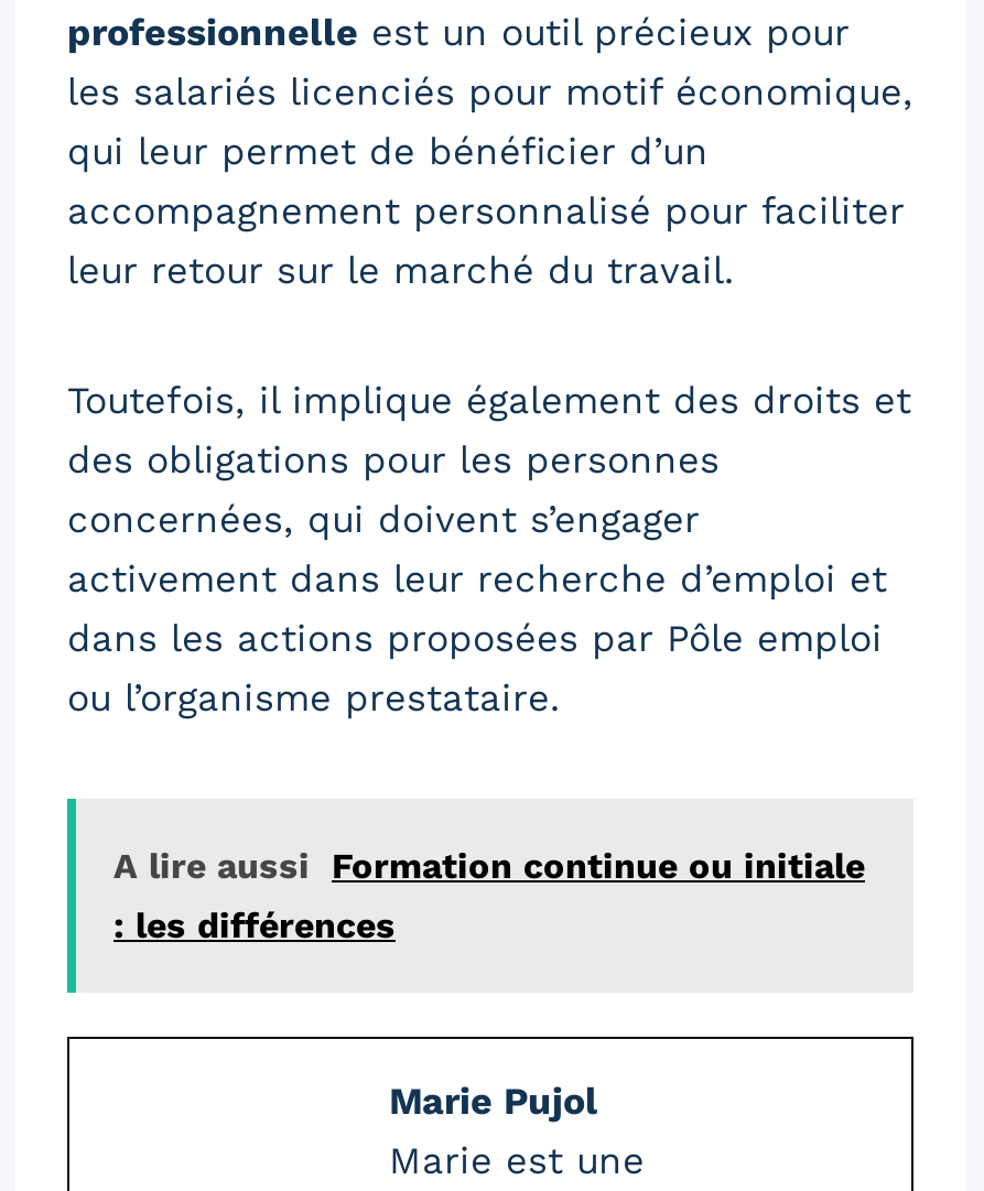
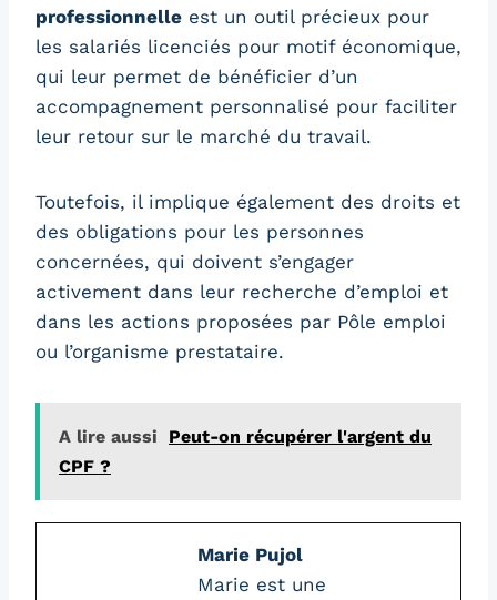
- A lire aussi Formation continue ou initiale
- : les différences
+ A lire aussi Peut-on récupérer l'argent du
+ CPF ?
